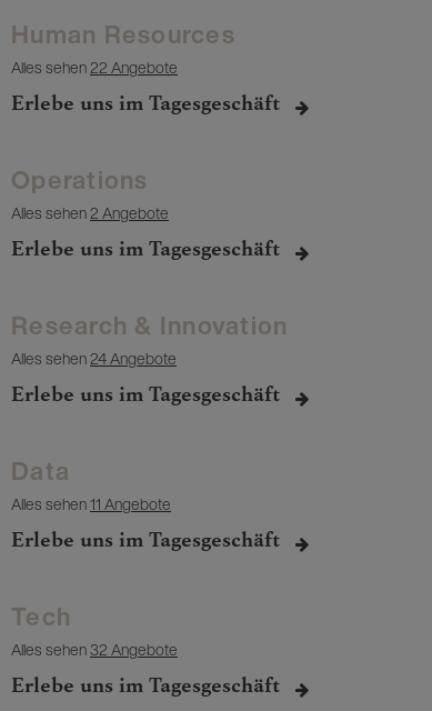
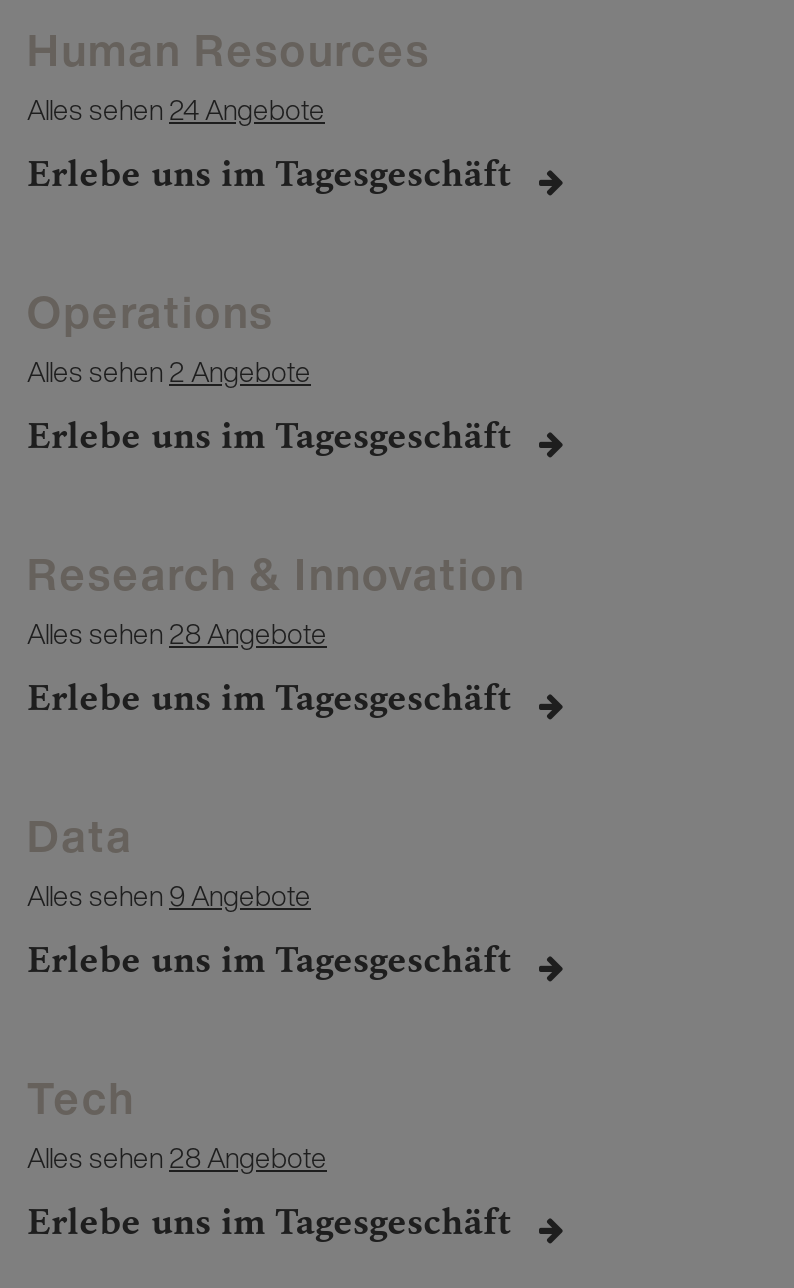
- Alles sehen 22 Angebote

moved up: Alles sehen 24 Angebote

+ Alles sehen 28 Angebote

- Alles sehen 11 Angebote
+ Alles sehen 9 Angebote

- Alles sehen 32 Angebote
+ Alles sehen 28 Angebote
